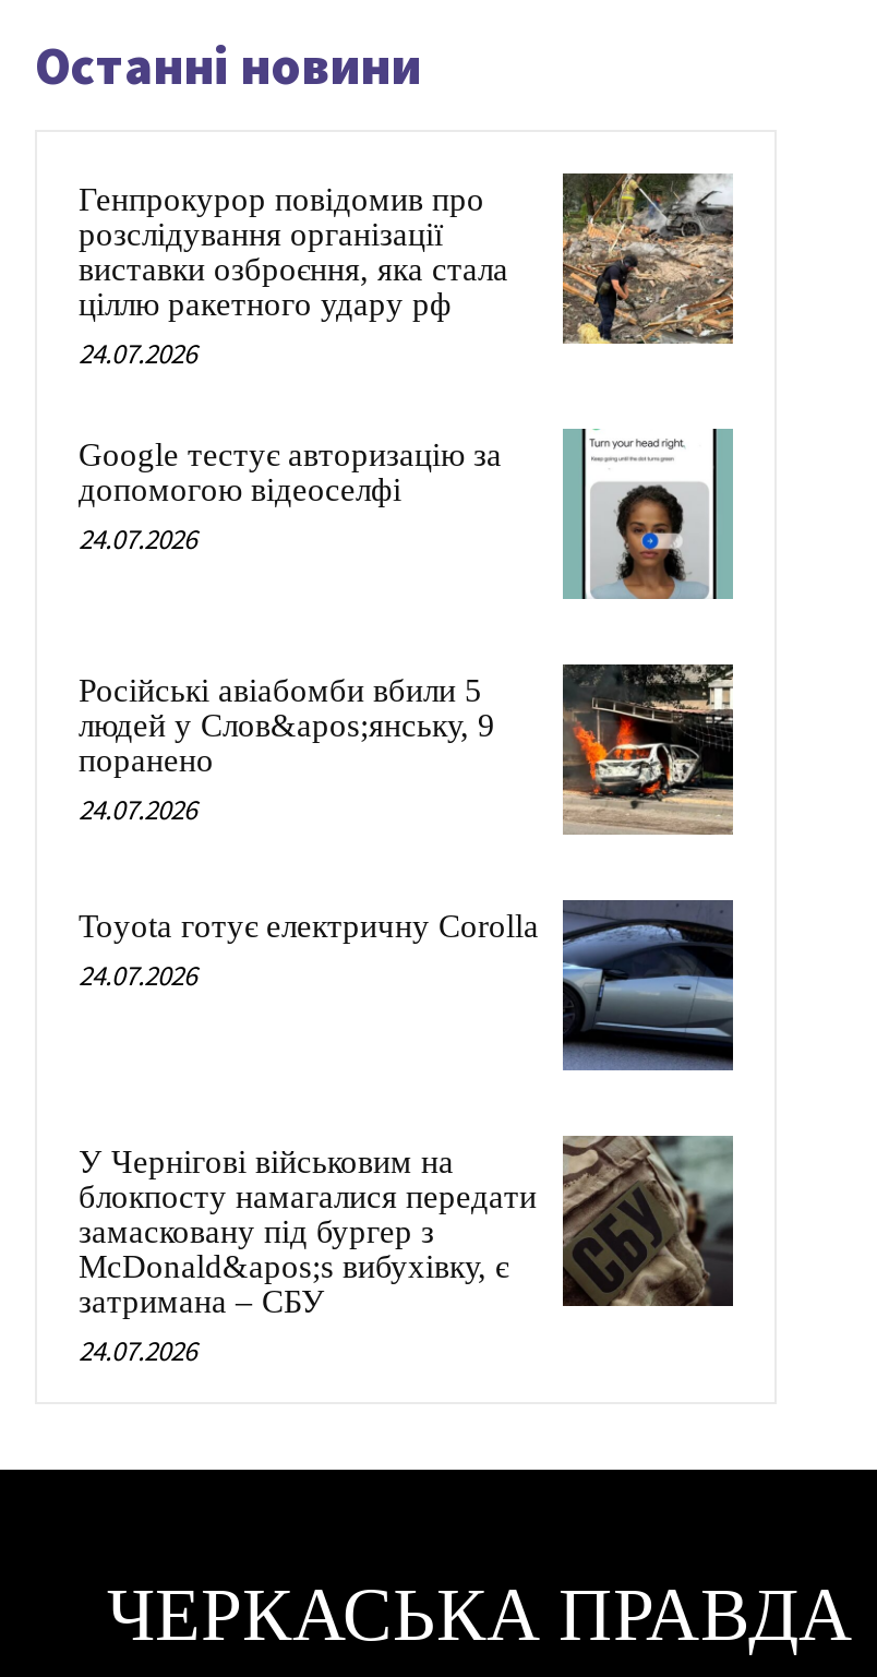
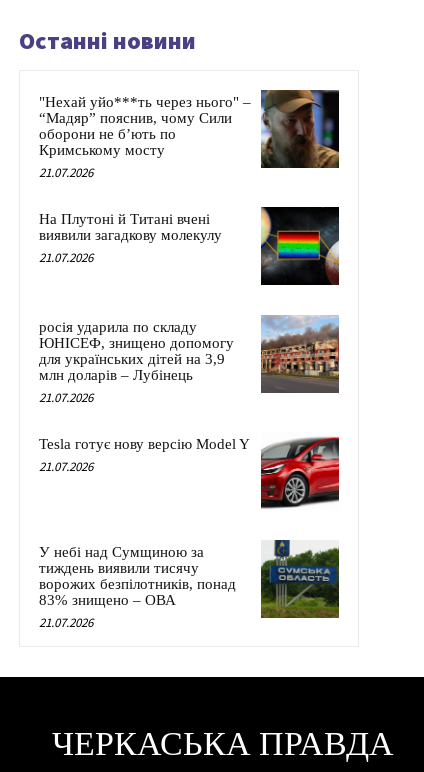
- [image]
- Генпрокурор повідомив про
- розслідування організації
- виставки озброєння, яка стала
- ціллю ракетного удару рф
- 24.07.2026
+ [image]
+ "Нехай уйо***ть через нього" –
+ “Мадяр” пояснив, чому Сили
+ оборони не б’ють по
+ Кримському мосту
+ 21.07.2026

- [image]
- Google тестує авторизацію за
- допомогою відеоселфі
- 24.07.2026
+ [image]
+ На Плутоні й Титані вчені
+ виявили загадкову молекулу
+ 21.07.2026

- [image]
- Російські авіабомби вбили 5
- людей у Слов&apos;янську, 9
- поранено
- 24.07.2026
+ [image]
+ росія ударила по складу
+ ЮНІСЕФ, знищено допомогу
+ для українських дітей на 3,9
+ млн доларів – Лубінець
+ 21.07.2026

- [image]
- Toyota готує електричну Corolla
- 24.07.2026
+ [image]
+ Tesla готує нову версію Model Y
+ 21.07.2026

- [image]
- У Чернігові військовим на
- блокпосту намагалися передати
- замасковану під бургер з
- McDonald&apos;s вибухівку, є
- затримана – СБУ
- 24.07.2026
+ [image]
+ У небі над Сумщиною за
+ тиждень виявили тисячу
+ ворожих безпілотників, понад
+ 83% знищено – ОВА
+ 21.07.2026
